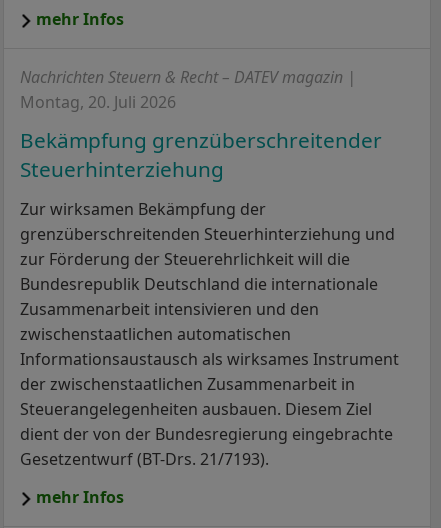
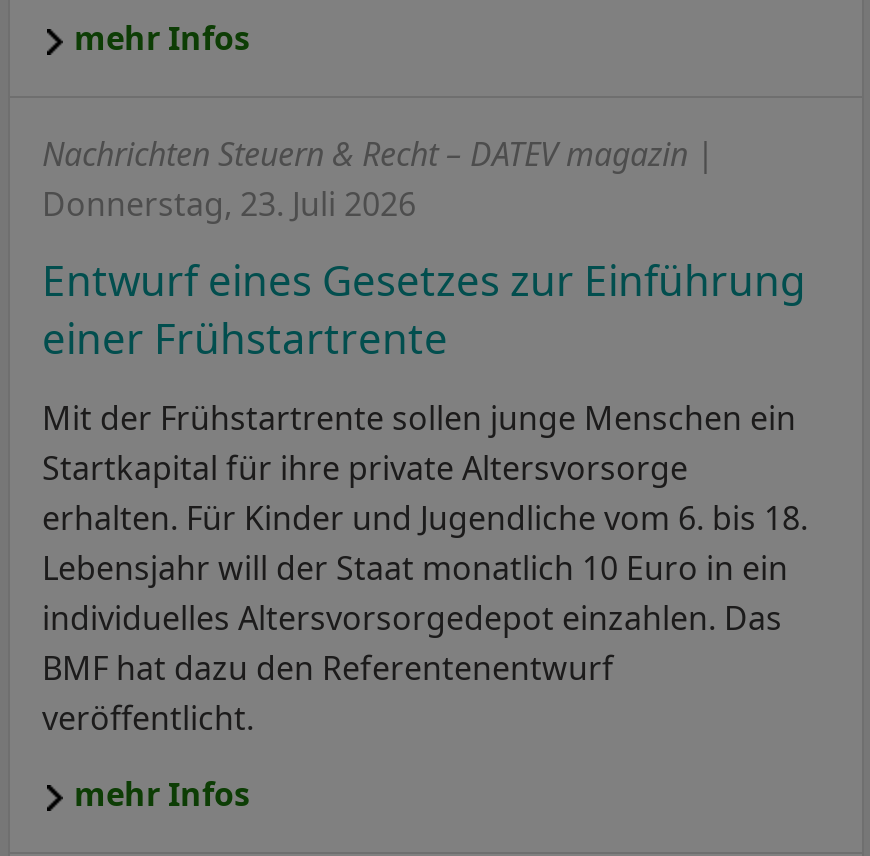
- Montag, 20. Juli 2026
+ Donnerstag, 23. Juli 2026

- Bekämpfung grenzüberschreitender
- Steuerhinterziehung
+ Entwurf eines Gesetzes zur Einführung
+ einer Frühstartrente

- Zur wirksamen Bekämpfung der
- grenzüberschreitenden Steuerhinterziehung und
- zur Förderung der Steuerehrlichkeit will die
- Bundesrepublik Deutschland die internationale
- Zusammenarbeit intensivieren und den
- zwischenstaatlichen automatischen
- Informationsaustausch als wirksames Instrument
- der zwischenstaatlichen Zusammenarbeit in
- Steuerangelegenheiten ausbauen. Diesem Ziel
- dient der von der Bundesregierung eingebrachte
- Gesetzentwurf (BT-Drs. 21/7193).
+ Mit der Frühstartrente sollen junge Menschen ein
+ Startkapital für ihre private Altersvorsorge
+ erhalten. Für Kinder und Jugendliche vom 6. bis 18.
+ Lebensjahr will der Staat monatlich 10 Euro in ein
+ individuelles Altersvorsorgedepot einzahlen. Das
+ BMF hat dazu den Referentenentwurf
+ veröffentlicht.
